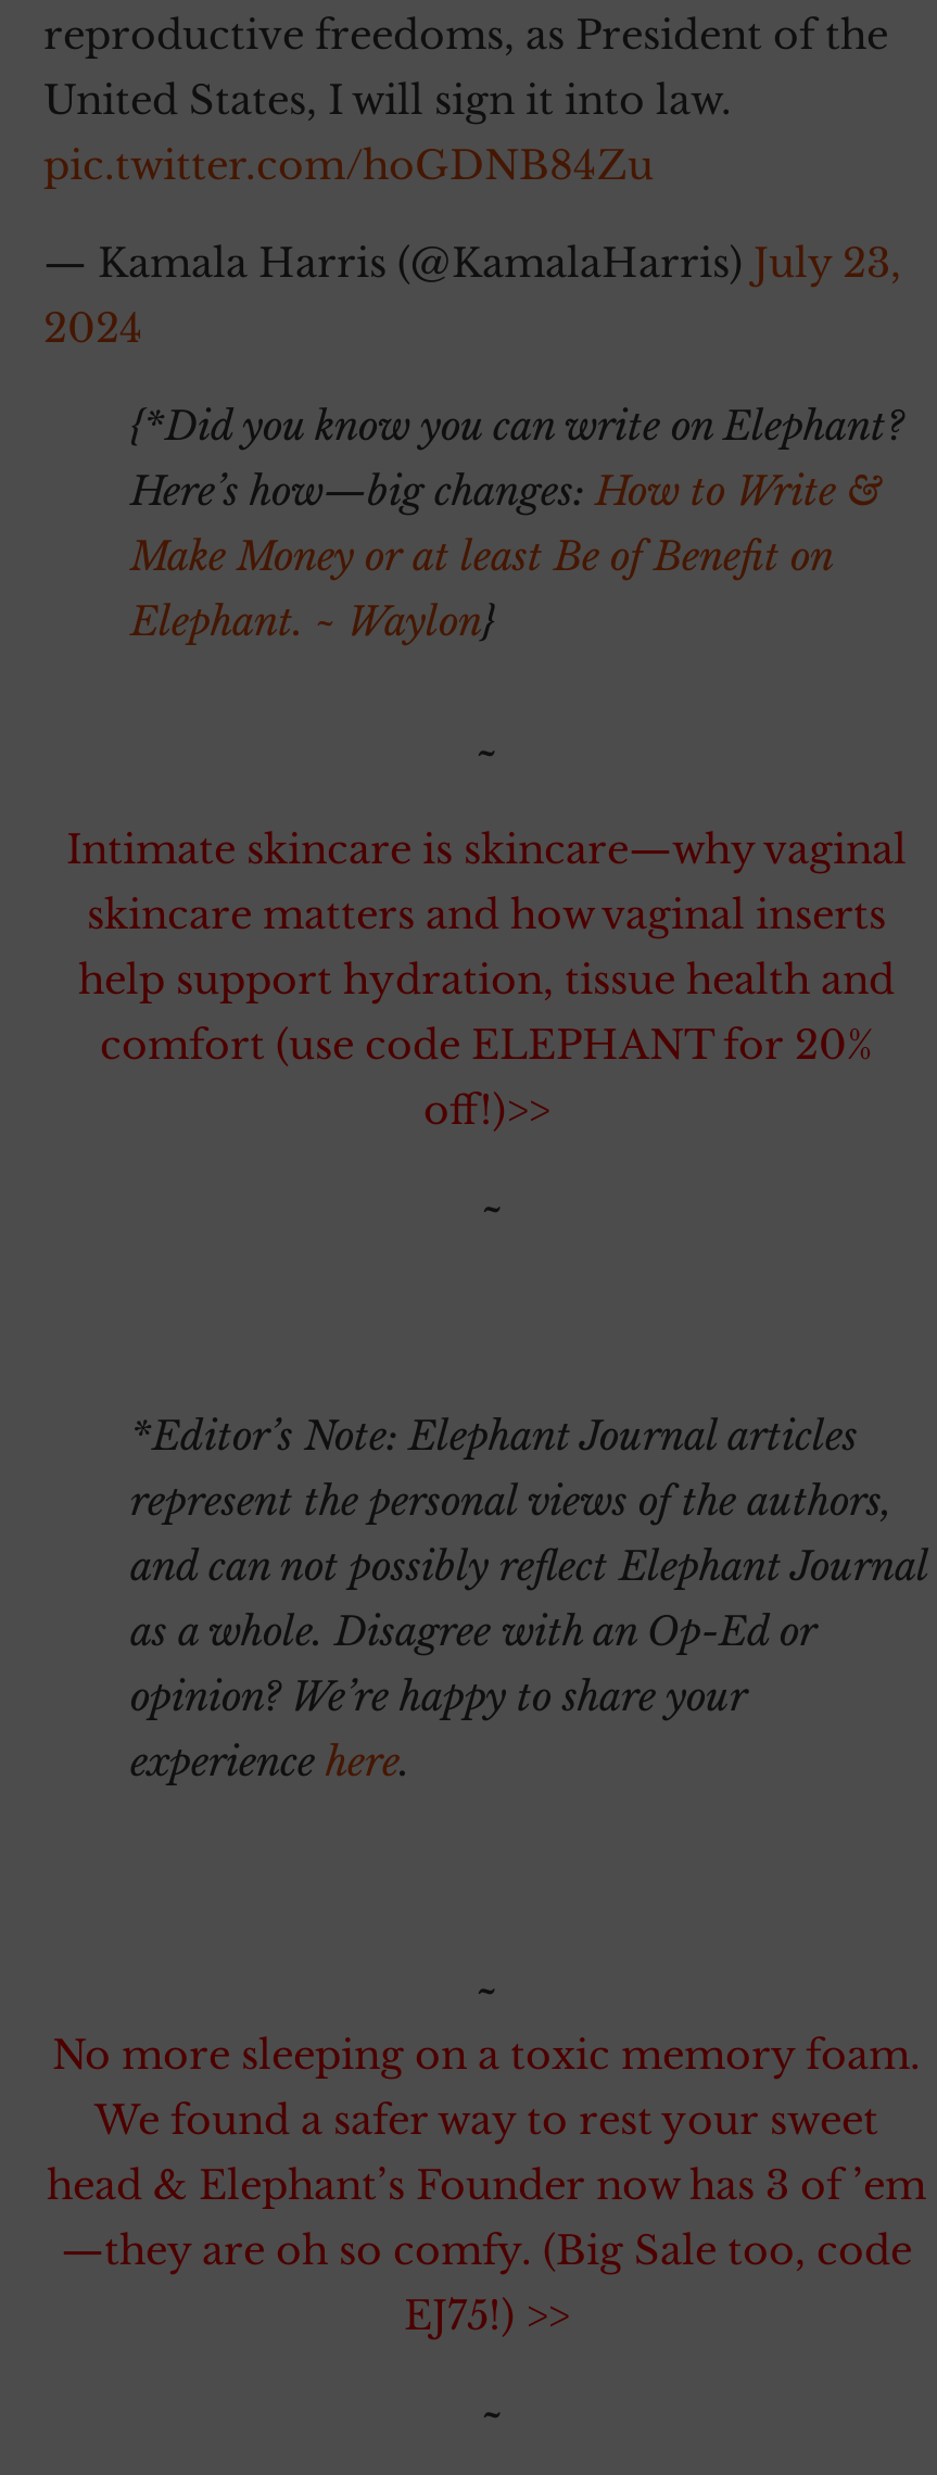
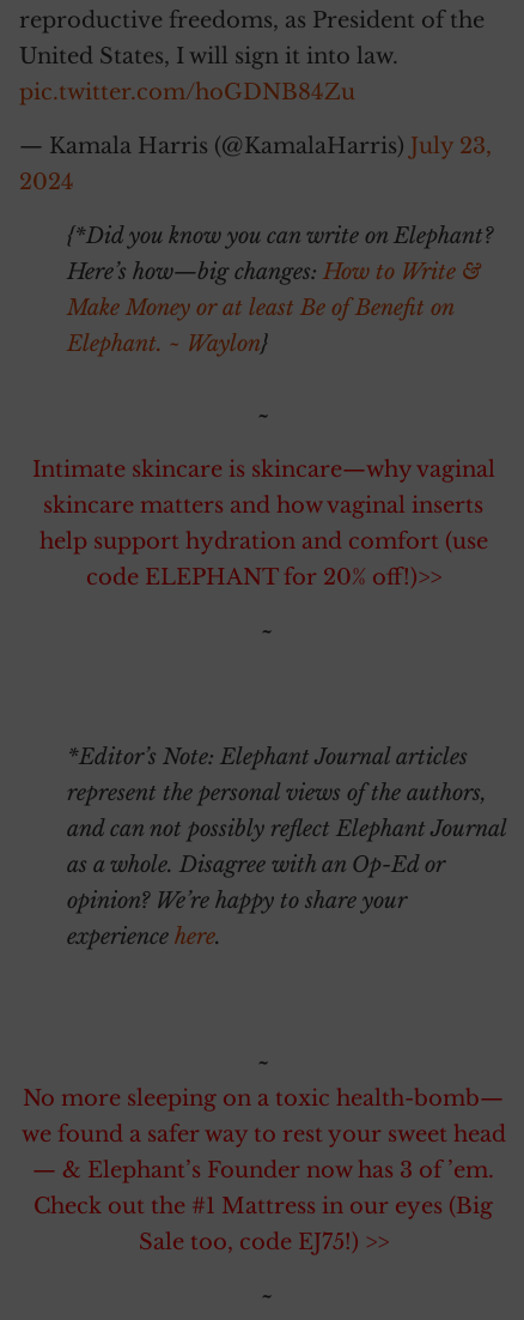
- help support hydration, tissue health and
- comfort (use code ELEPHANT for 20%
- off!)>>
+ help support hydration and comfort (use
+ code ELEPHANT for 20% off!)>>

- No more sleeping on a toxic memory foam.
- We found a safer way to rest your sweet
- head & Elephant’s Founder now has 3 of ’em
- —they are oh so comfy. (Big Sale too, code
- EJ75!) >>
+ No more sleeping on a toxic health-bomb—
+ we found a safer way to rest your sweet head
+ — & Elephant’s Founder now has 3 of ’em.
+ Check out the #1 Mattress in our eyes (Big
+ Sale too, code EJ75!) >>
